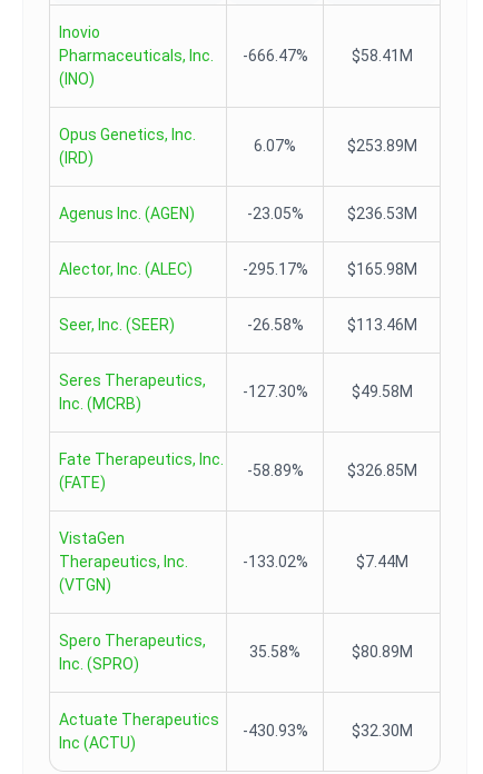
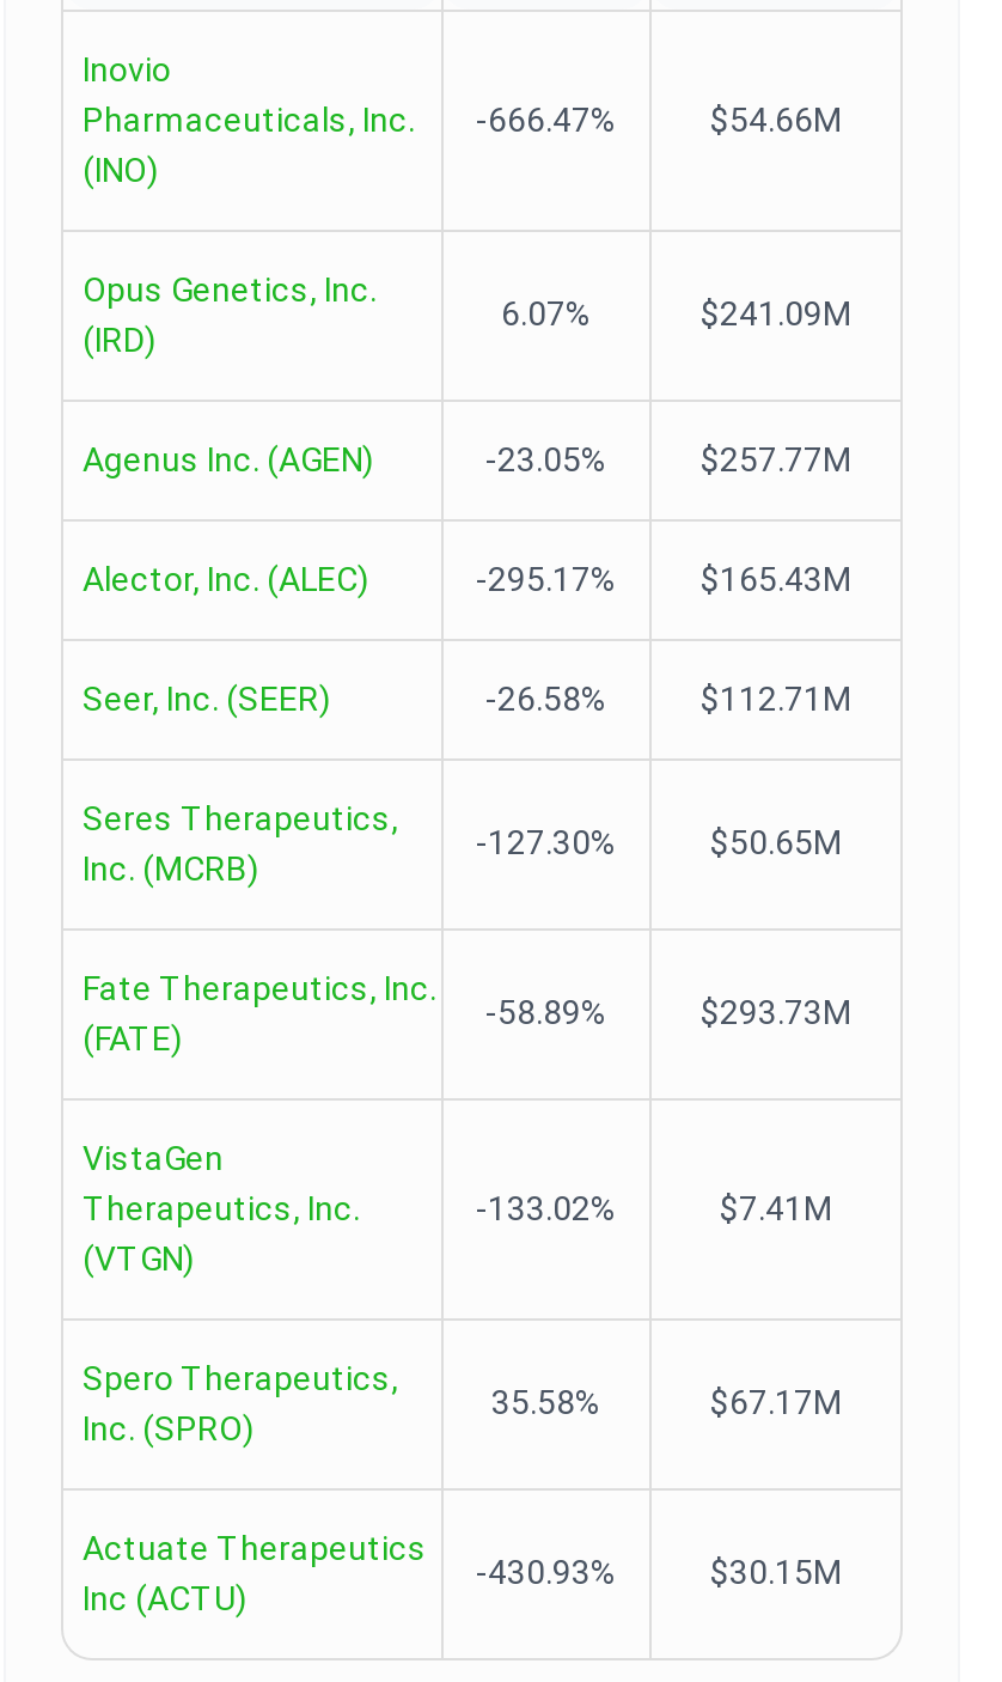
- $58.41M
+ $54.66M

- $253.89M
+ $241.09M

- $236.53M
+ $257.77M

- $165.98M
+ $165.43M

- $113.46M
+ $112.71M

- $49.58M
+ $50.65M

- $326.85M
+ $293.73M

- $7.44M
+ $7.41M

- $80.89M
+ $67.17M

- $32.30M
+ $30.15M
